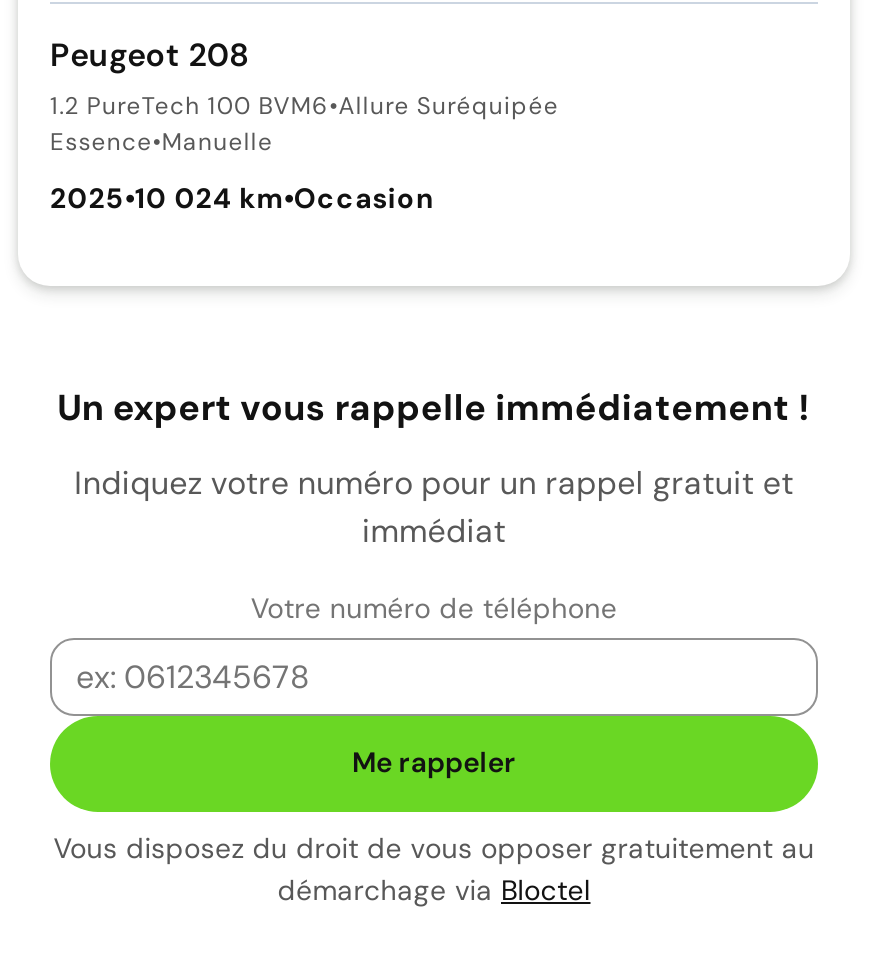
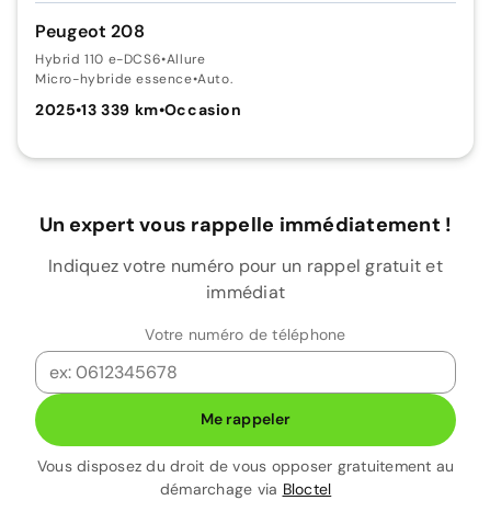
- 1.2 PureTech 100 BVM6•Allure Suréquipée
- Essence•Manuelle
+ Hybrid 110 e-DCS6•Allure
+ Micro-hybride essence•Auto.

- 2025•10 024 km•Occasion
+ 2025•13 339 km•Occasion
